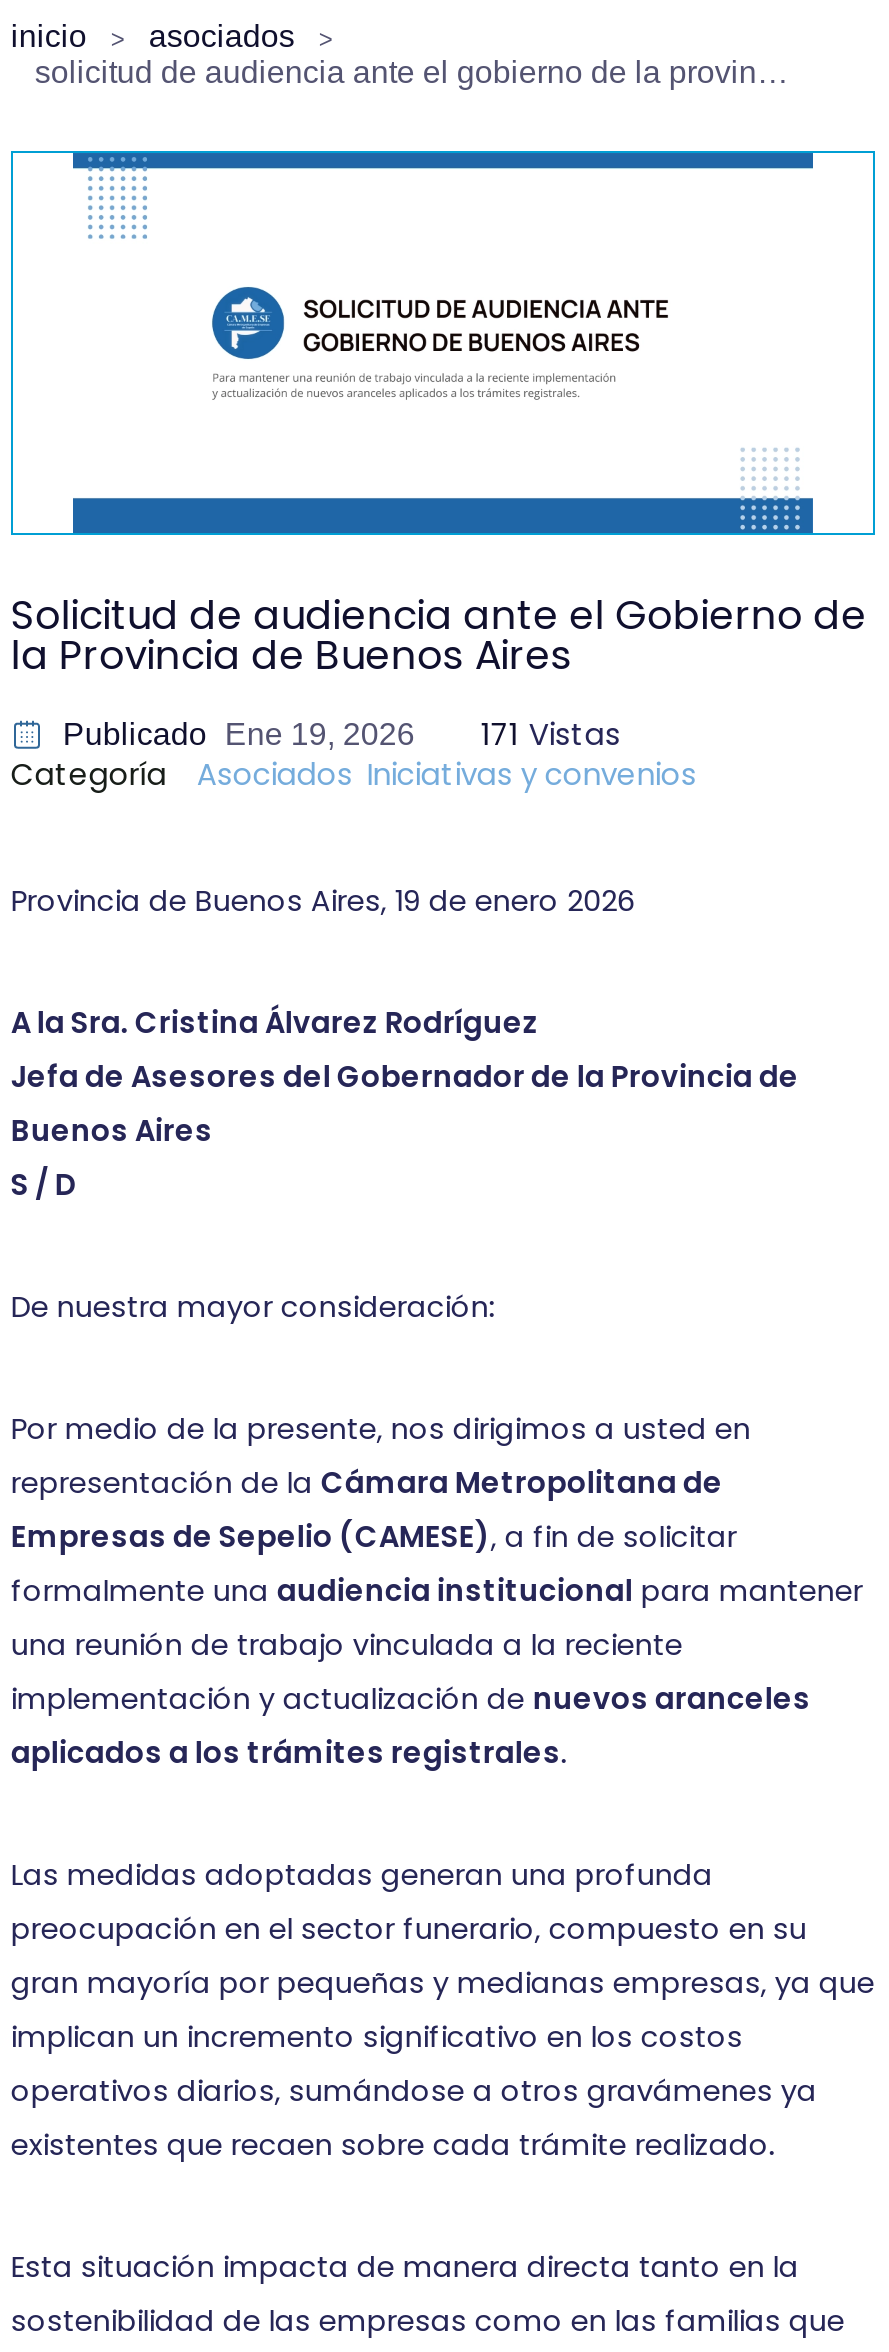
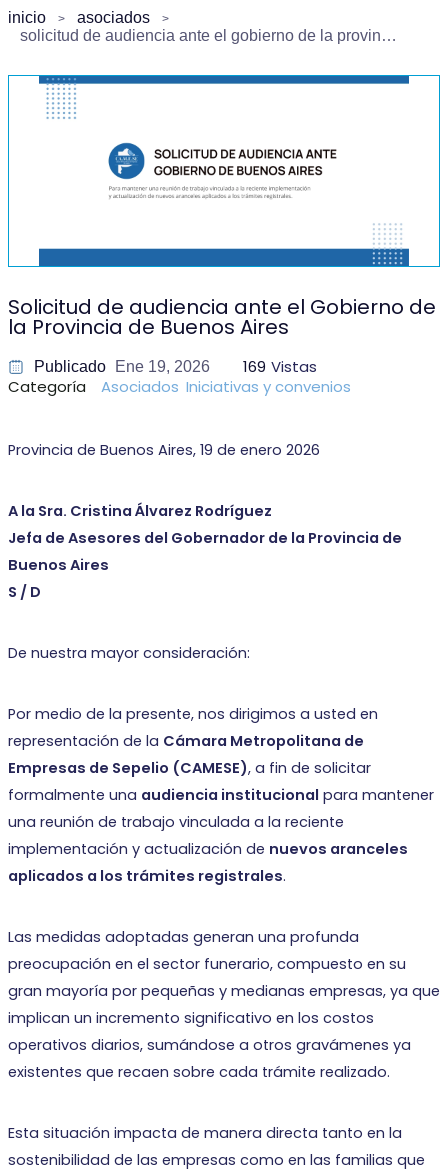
- Publicado Ene 19, 2026 171 Vistas
+ Publicado Ene 19, 2026 169 Vistas
